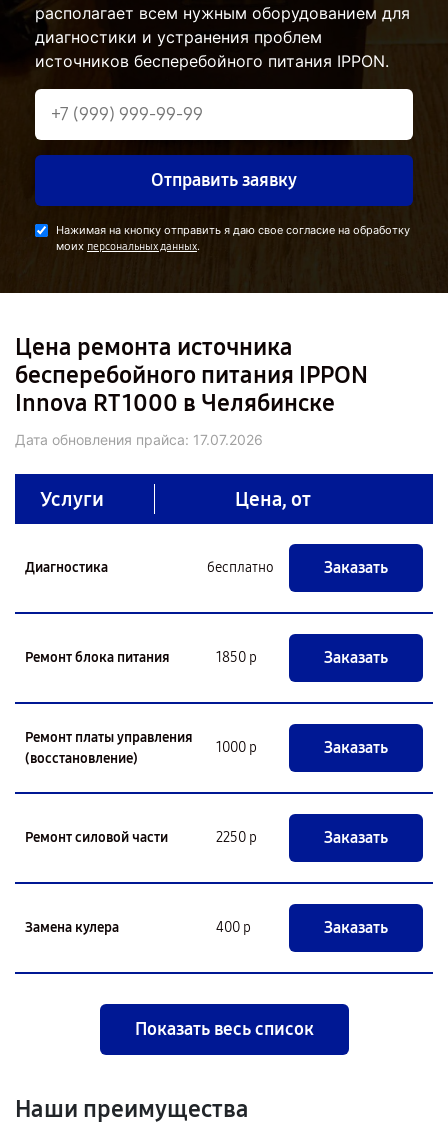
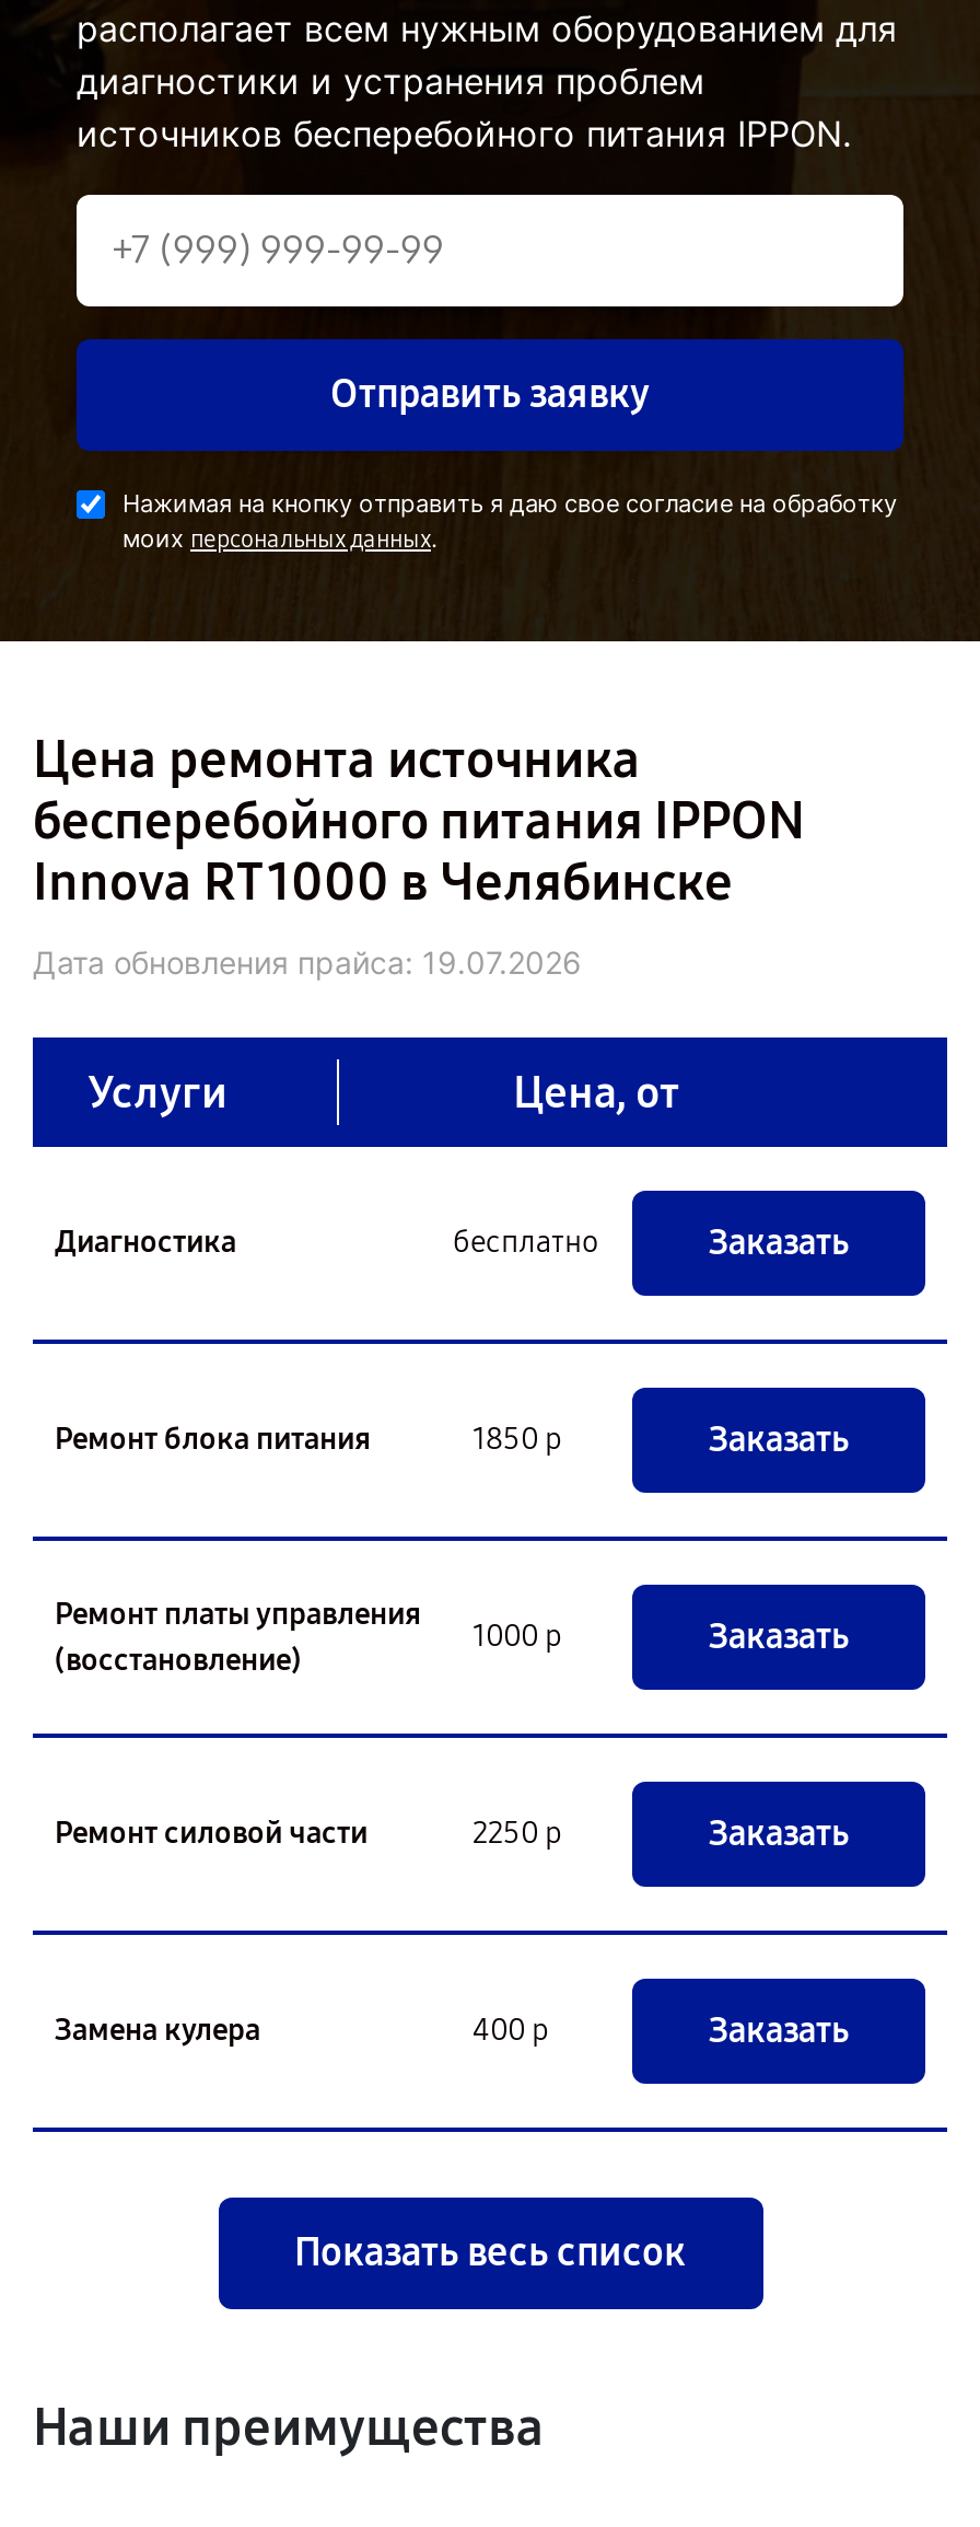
- Дата обновления прайса: 17.07.2026
+ Дата обновления прайса: 19.07.2026
